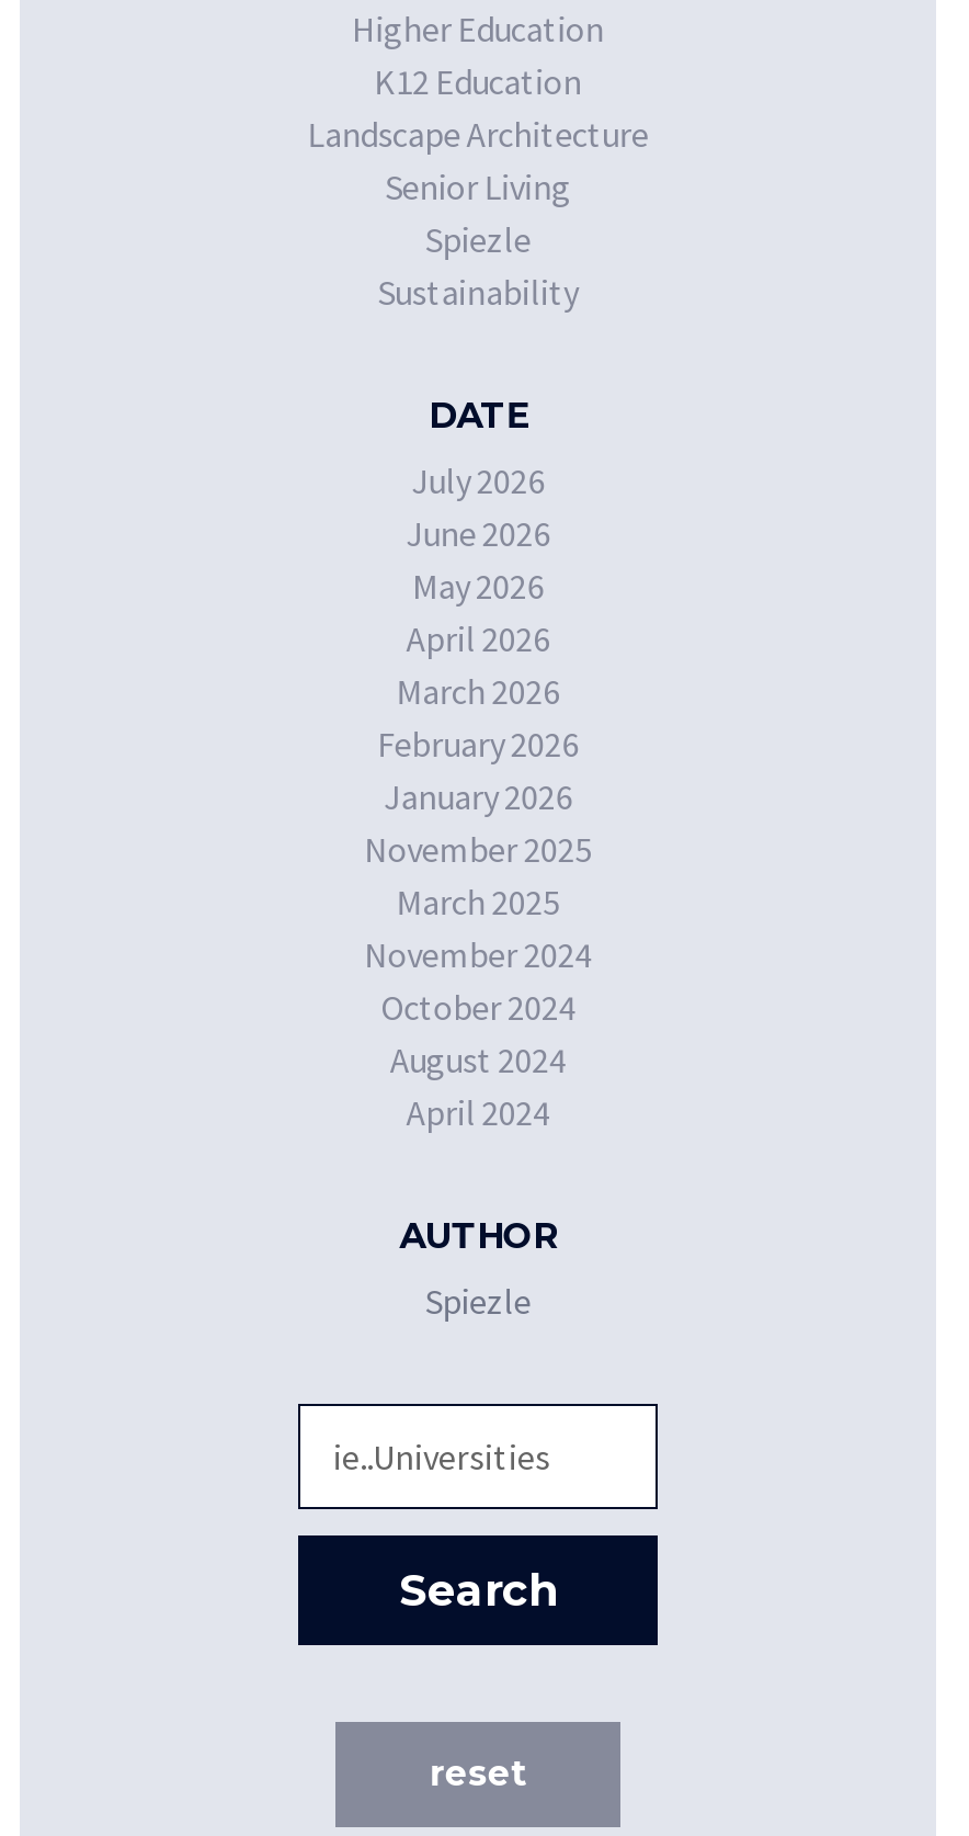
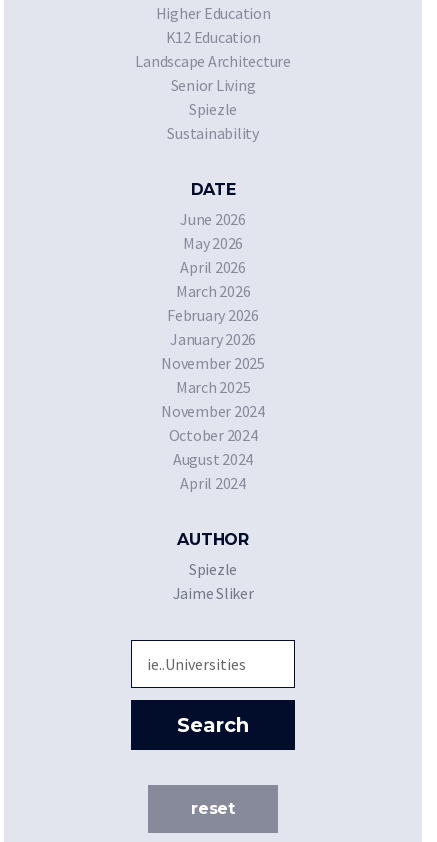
- July 2026

moved up: June 2026 | May 2026 | April 2026 | ... | AUTHOR | Spiezle

+ Jaime Sliker
